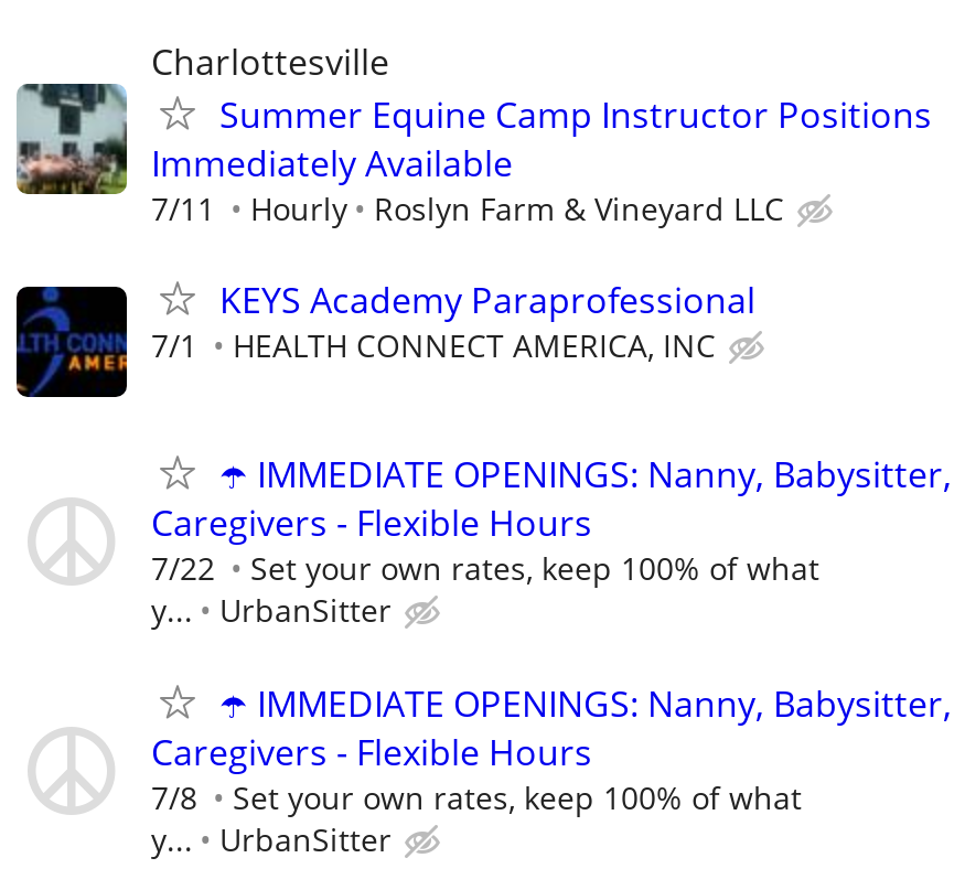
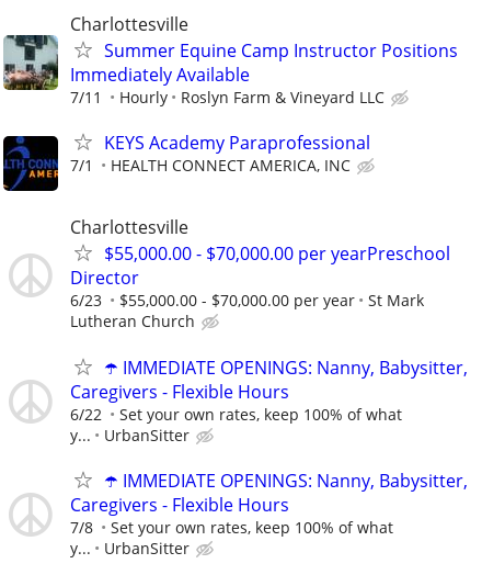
+ Charlottesville
+ $55,000.00 - $70,000.00 per yearPreschool
+ Director
+ 6/23
+ $55,000.00 - $70,000.00 per year
+ St Mark
+ Lutheran Church

- 7/22 Set your own rates, keep 100% of what
+ 6/22 Set your own rates, keep 100% of what
